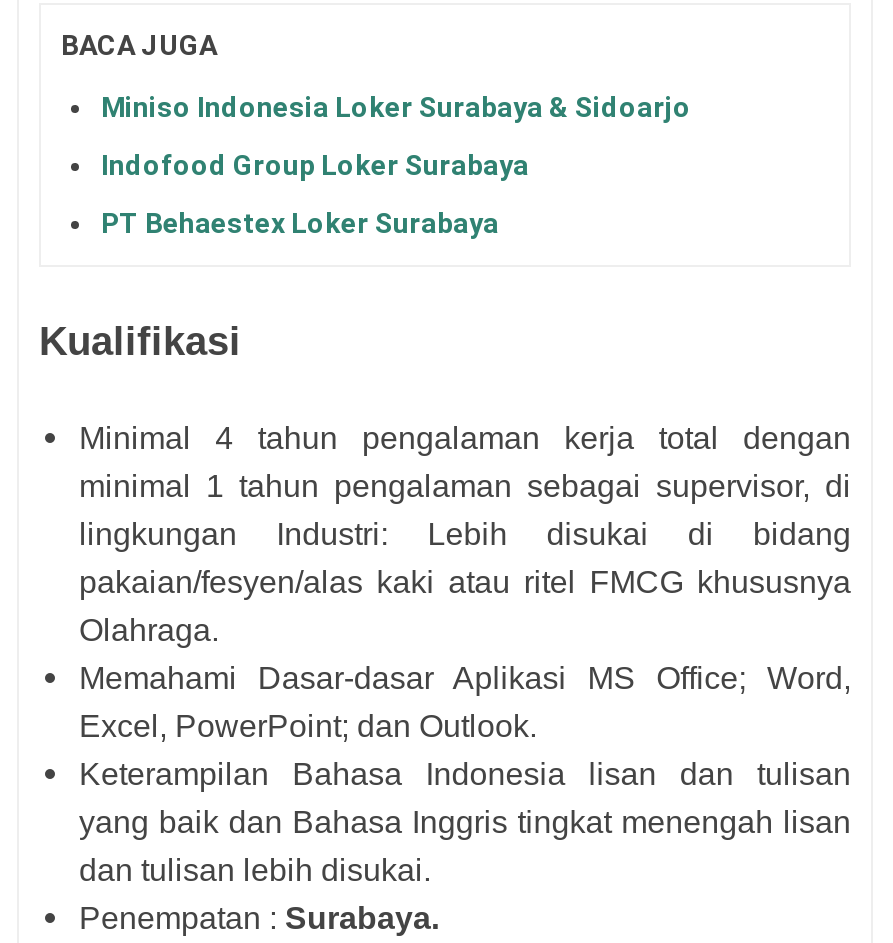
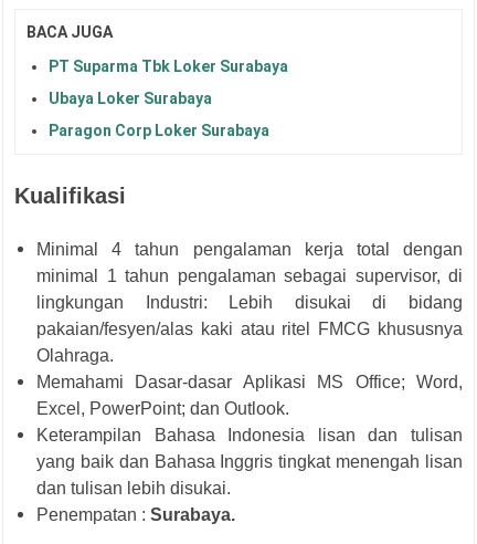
- Miniso Indonesia Loker Surabaya & Sidoarjo
+ PT Suparma Tbk Loker Surabaya

- Indofood Group Loker Surabaya
+ Ubaya Loker Surabaya

- PT Behaestex Loker Surabaya
+ Paragon Corp Loker Surabaya
